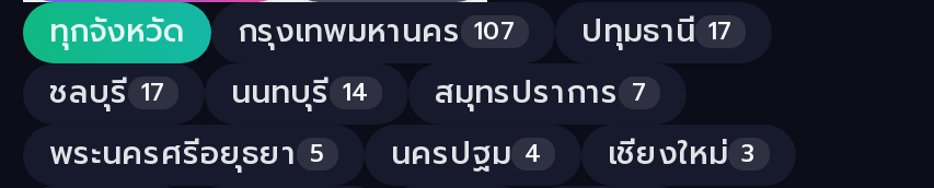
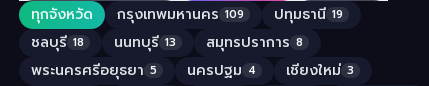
- กรุงเทพมหานคร 107
+ กรุงเทพมหานคร 109

- ปทุมธานี 17
+ ปทุมธานี 19

- ชลบุรี 17
+ ชลบุรี 18

- นนทบุรี 14
+ นนทบุรี 13

- สมุทรปราการ 7
+ สมุทรปราการ 8
